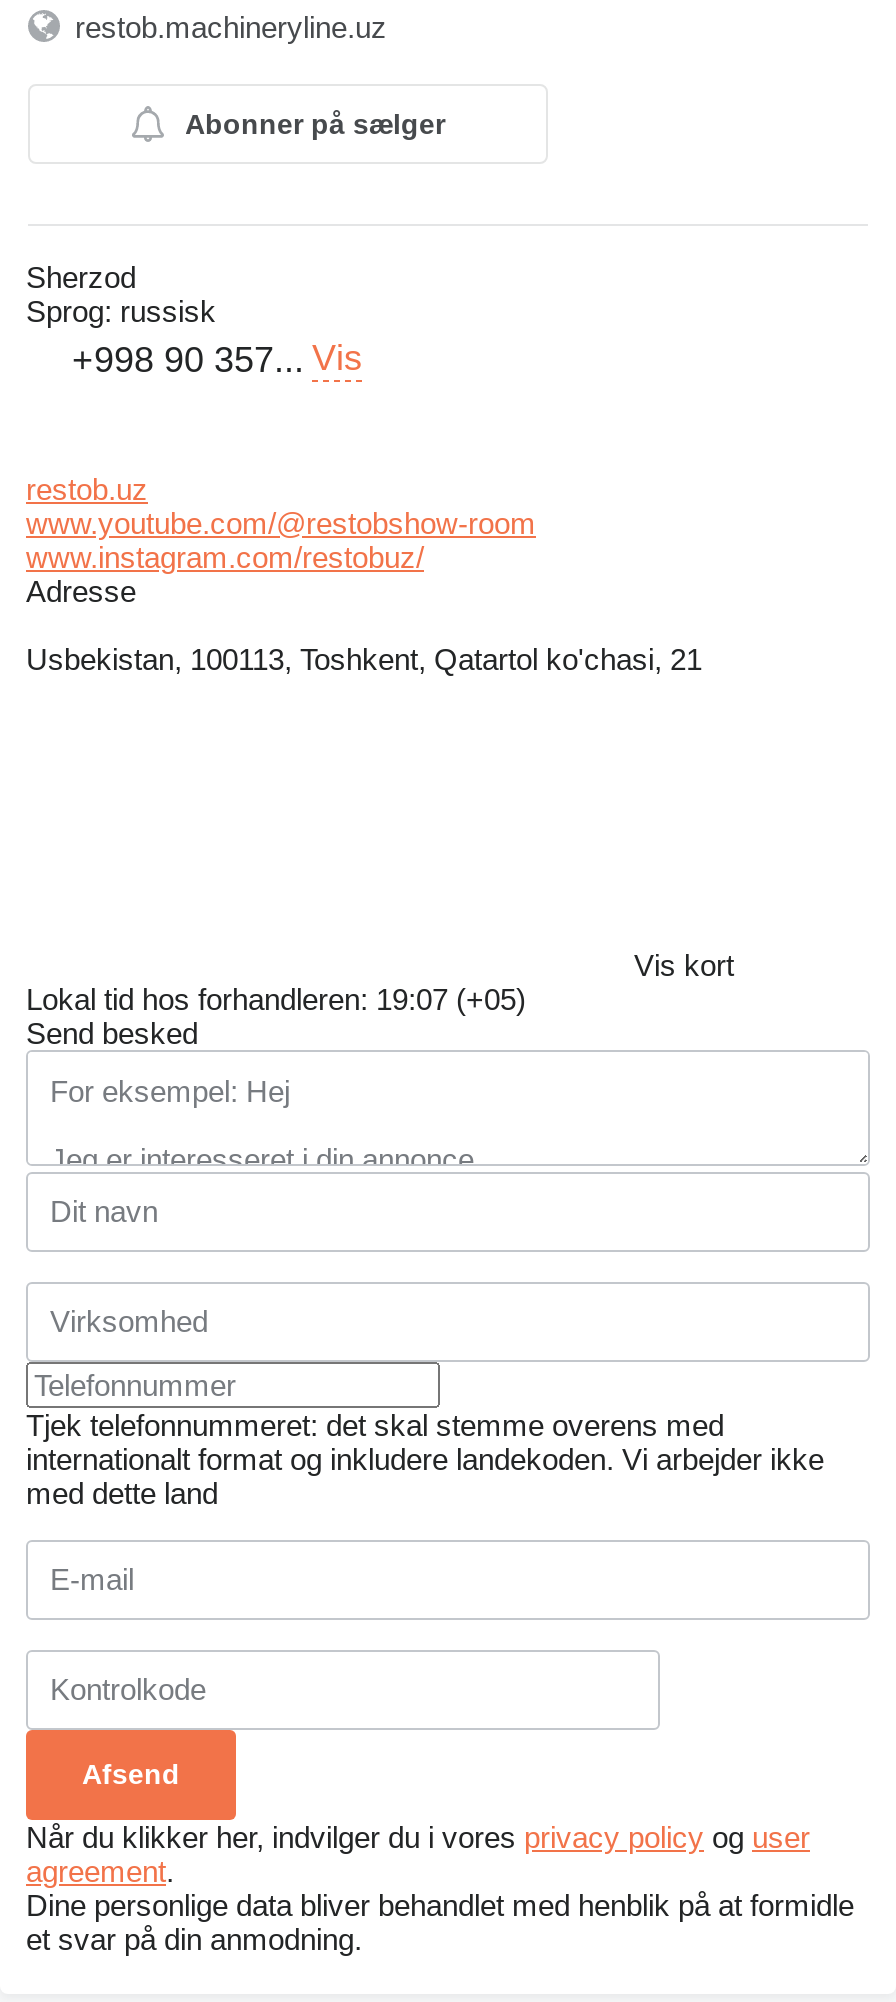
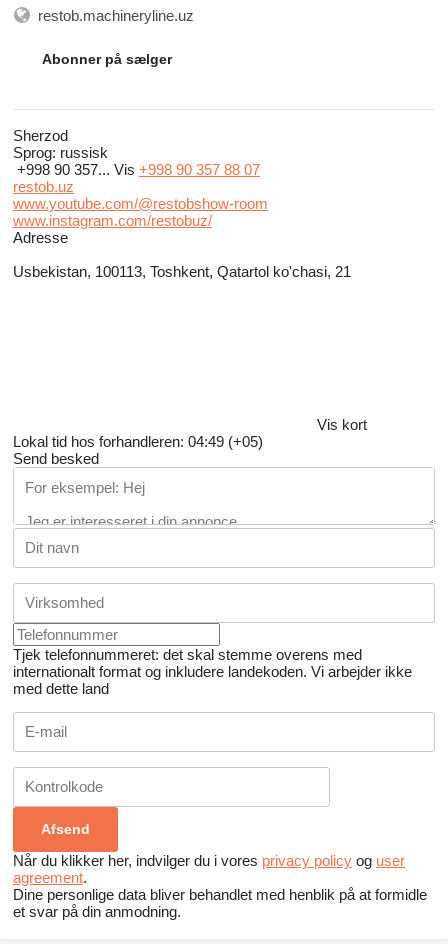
- +998 90 357... Vis
+ +998 90 357... Vis +998 90 357 88 07

- Lokal tid hos forhandleren: 19:07 (+05)
+ Lokal tid hos forhandleren: 04:49 (+05)
